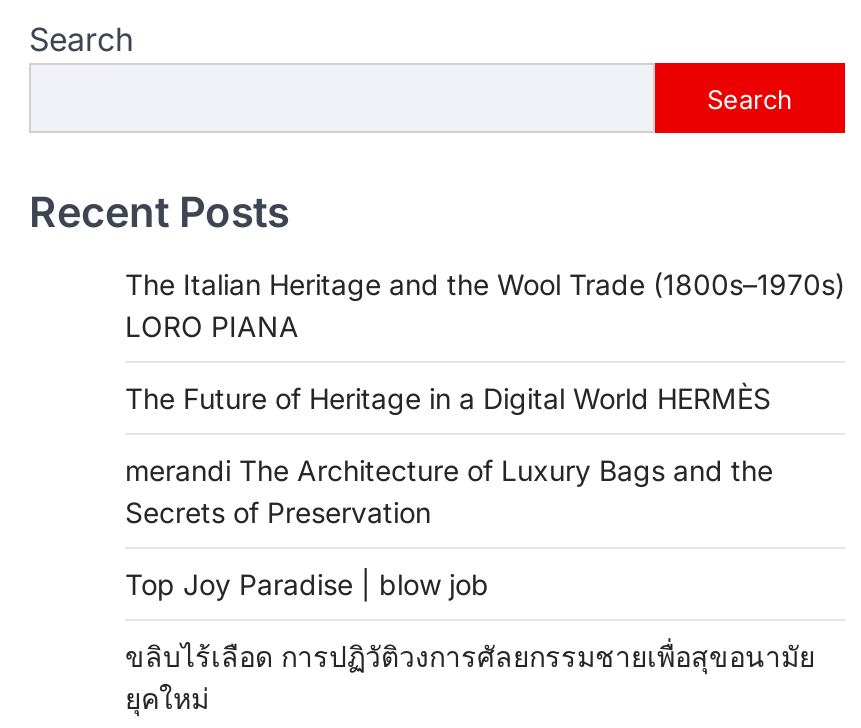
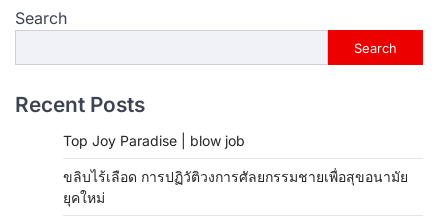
- The Italian Heritage and the Wool Trade (1800s–1970s)
- LORO PIANA
- The Future of Heritage in a Digital World HERMÈS
- merandi The Architecture of Luxury Bags and the
- Secrets of Preservation
